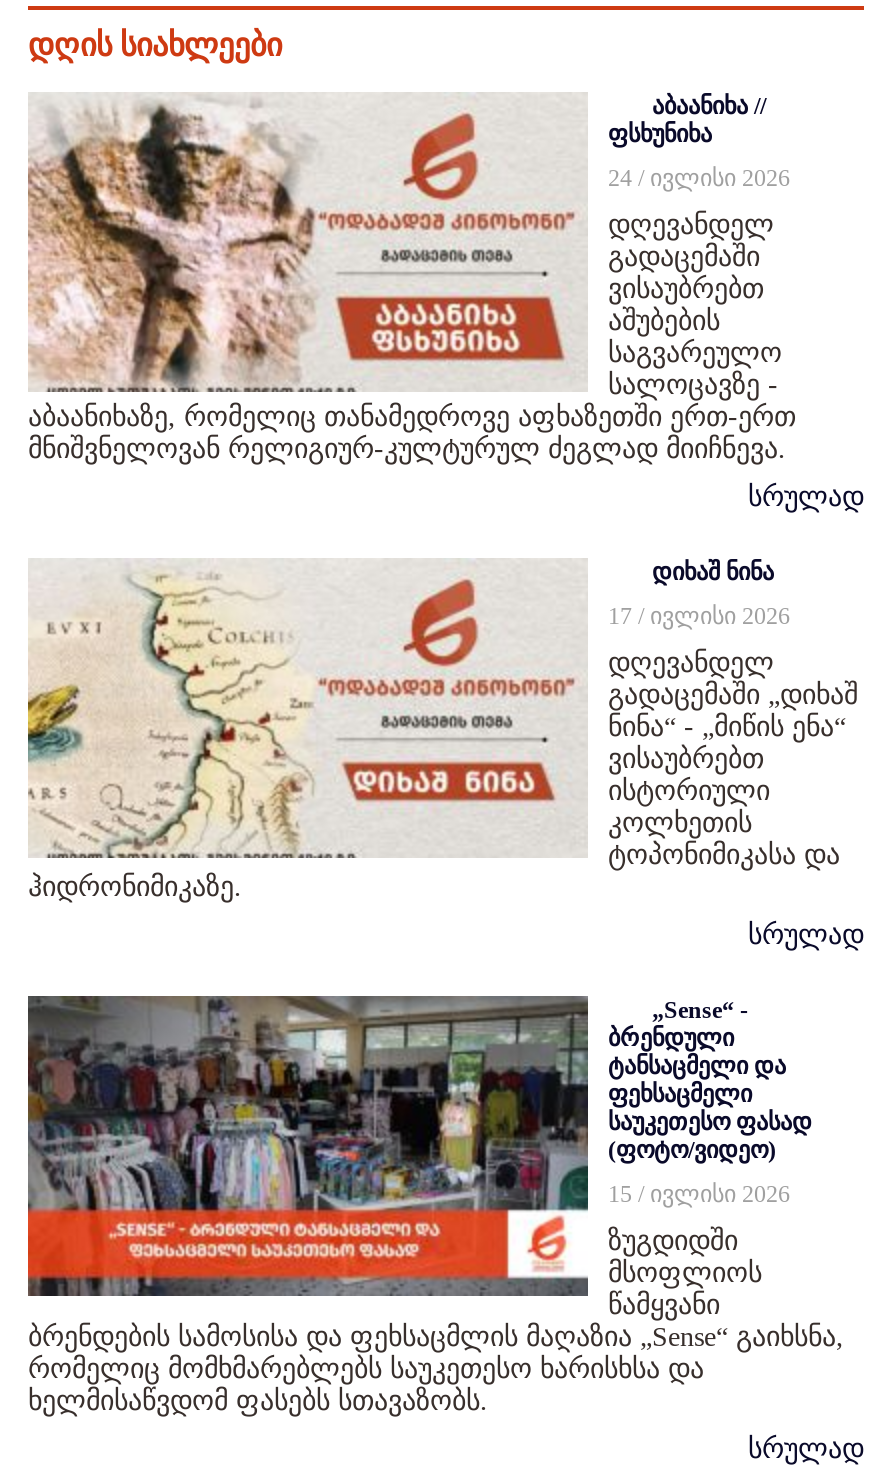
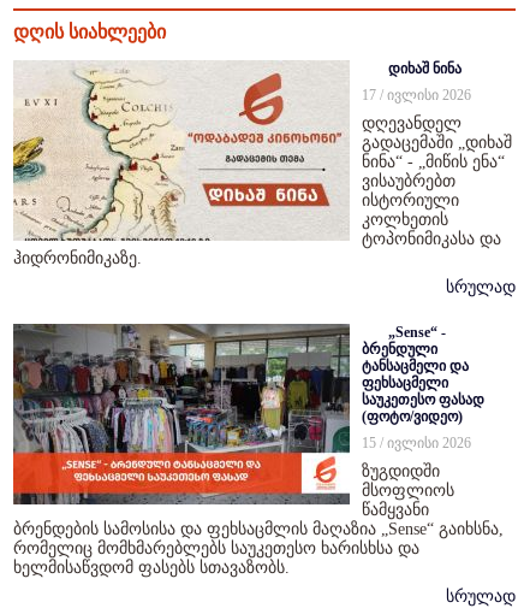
- [image]
- აბაანიხა //
- ფსხუნიხა
- 24 / ივლისი 2026
- დღევანდელ
- გადაცემაში
- ვისაუბრებთ
- აშუბების
- საგვარეულო
- სალოცავზე -
- აბაანიხაზე, რომელიც თანამედროვე აფხაზეთში ერთ-ერთ
- მნიშვნელოვან რელიგიურ-კულტურულ ძეგლად მიიჩნევა.
- სრულად

- [image]
